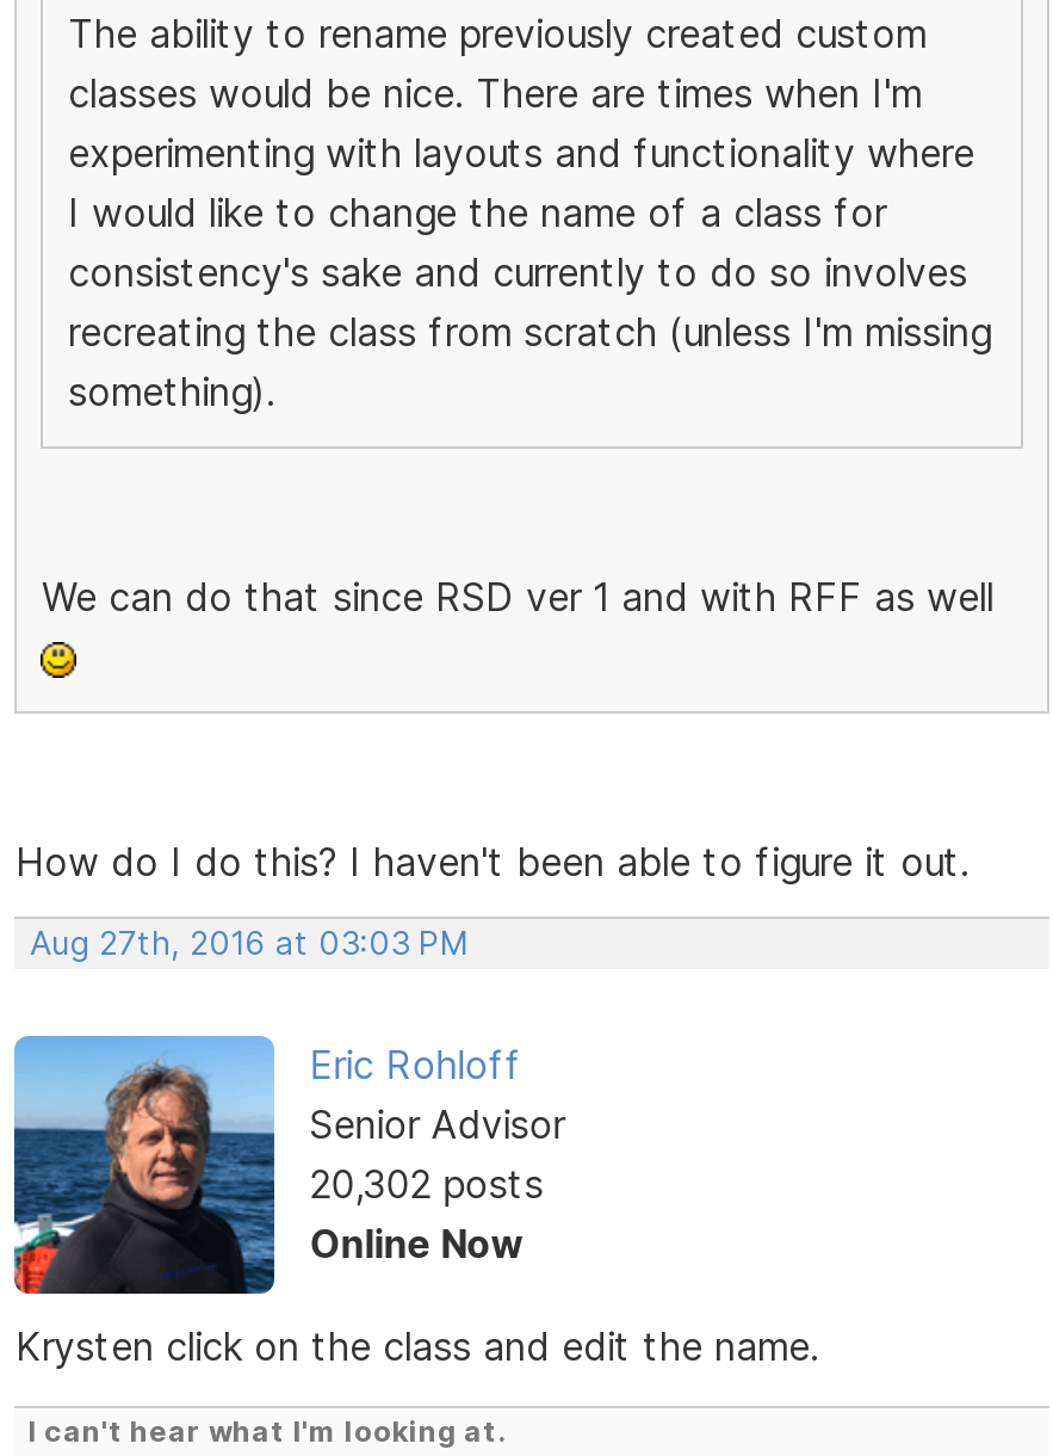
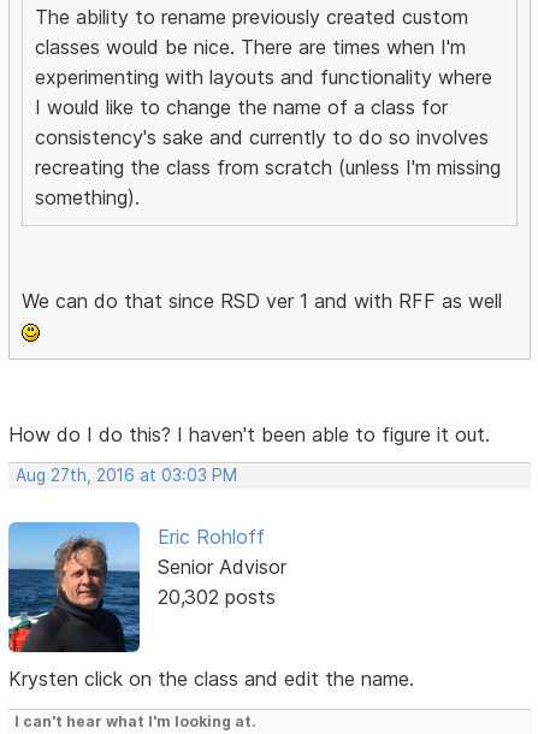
- Online Now
